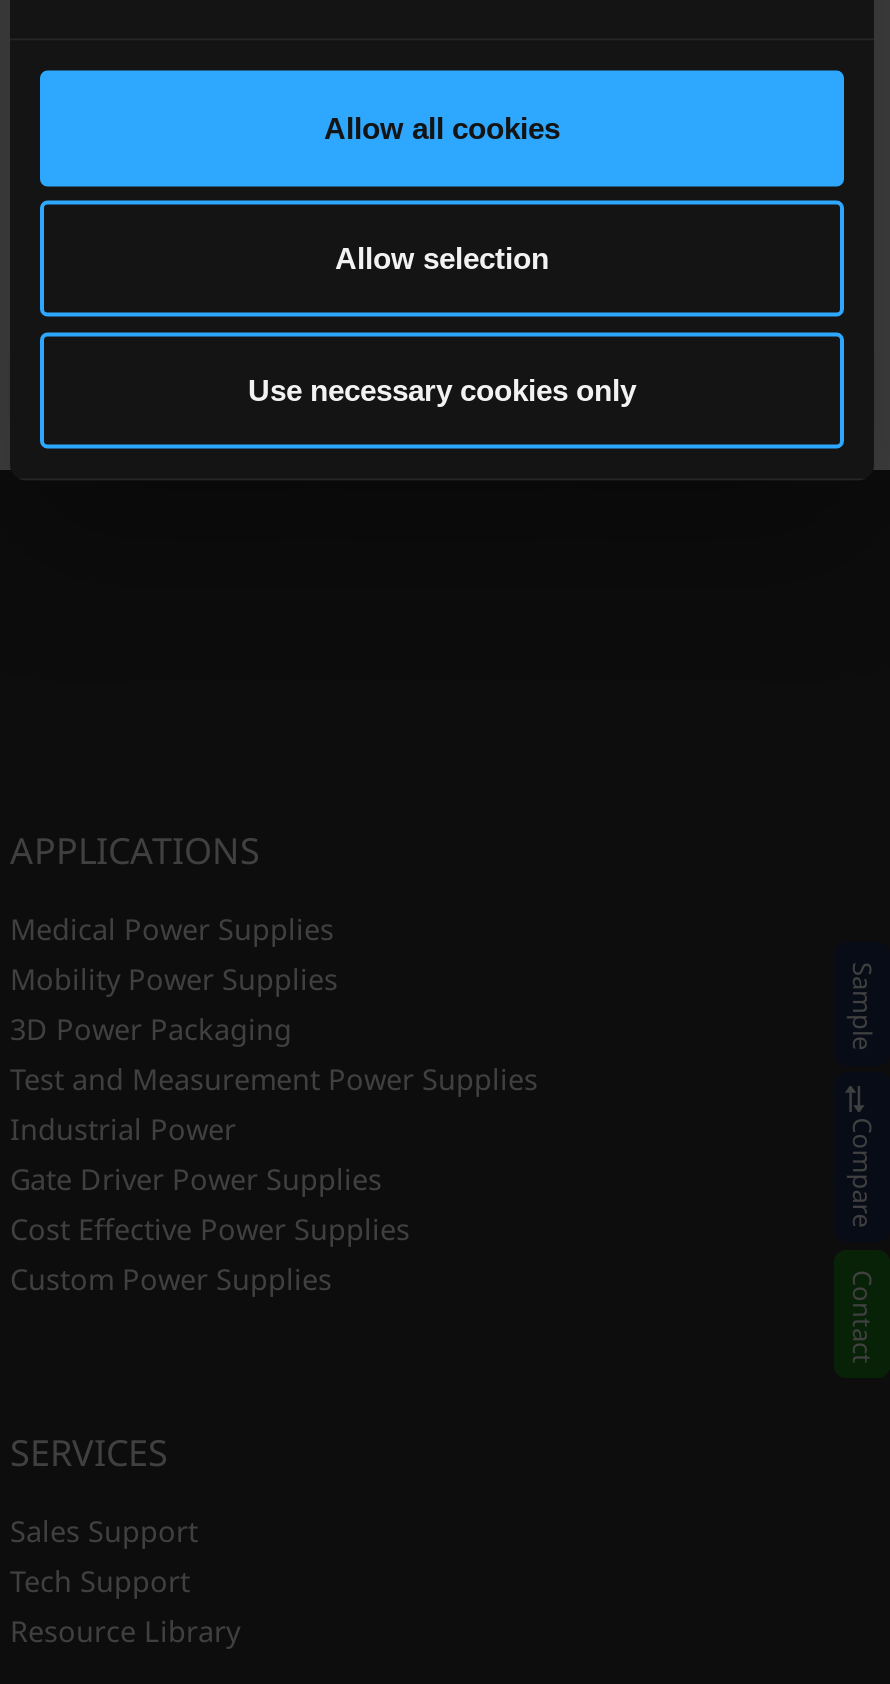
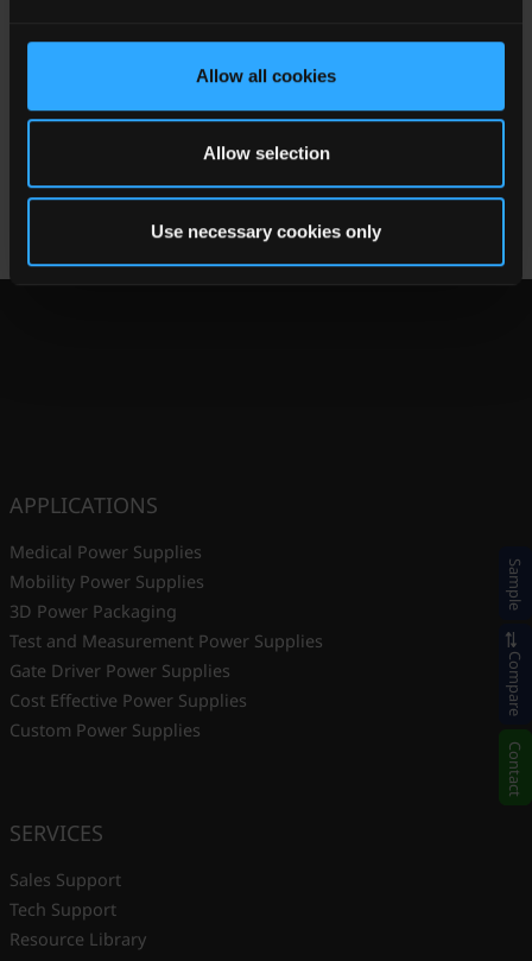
- Industrial Power
